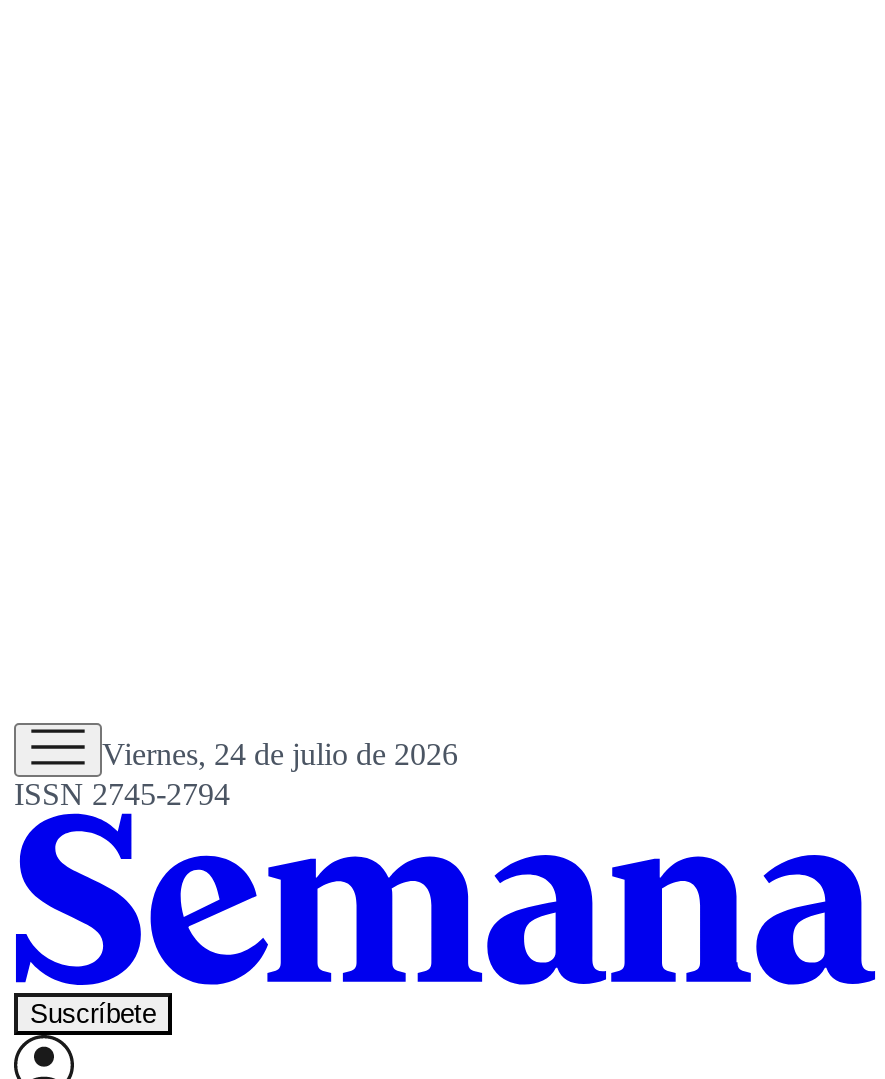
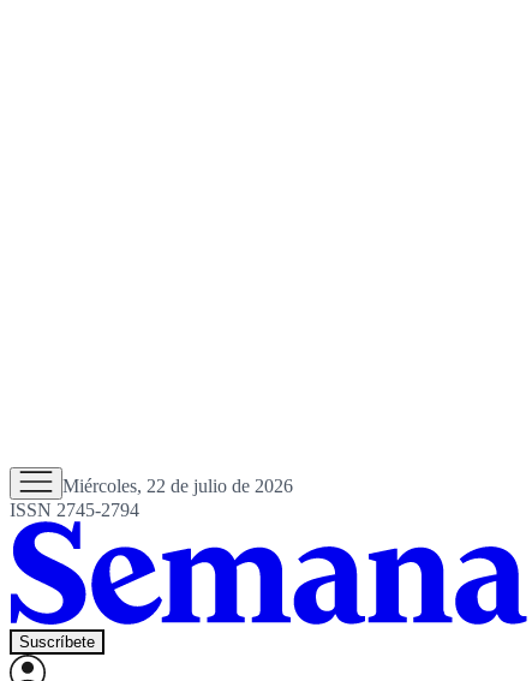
- Viernes, 24 de julio de 2026
+ Miércoles, 22 de julio de 2026
